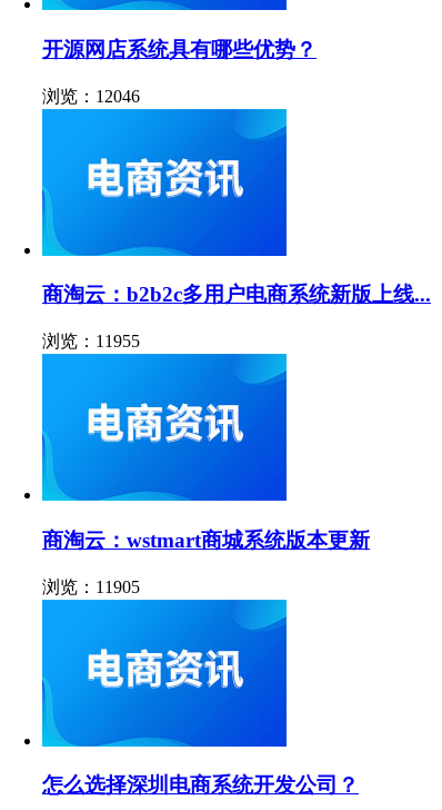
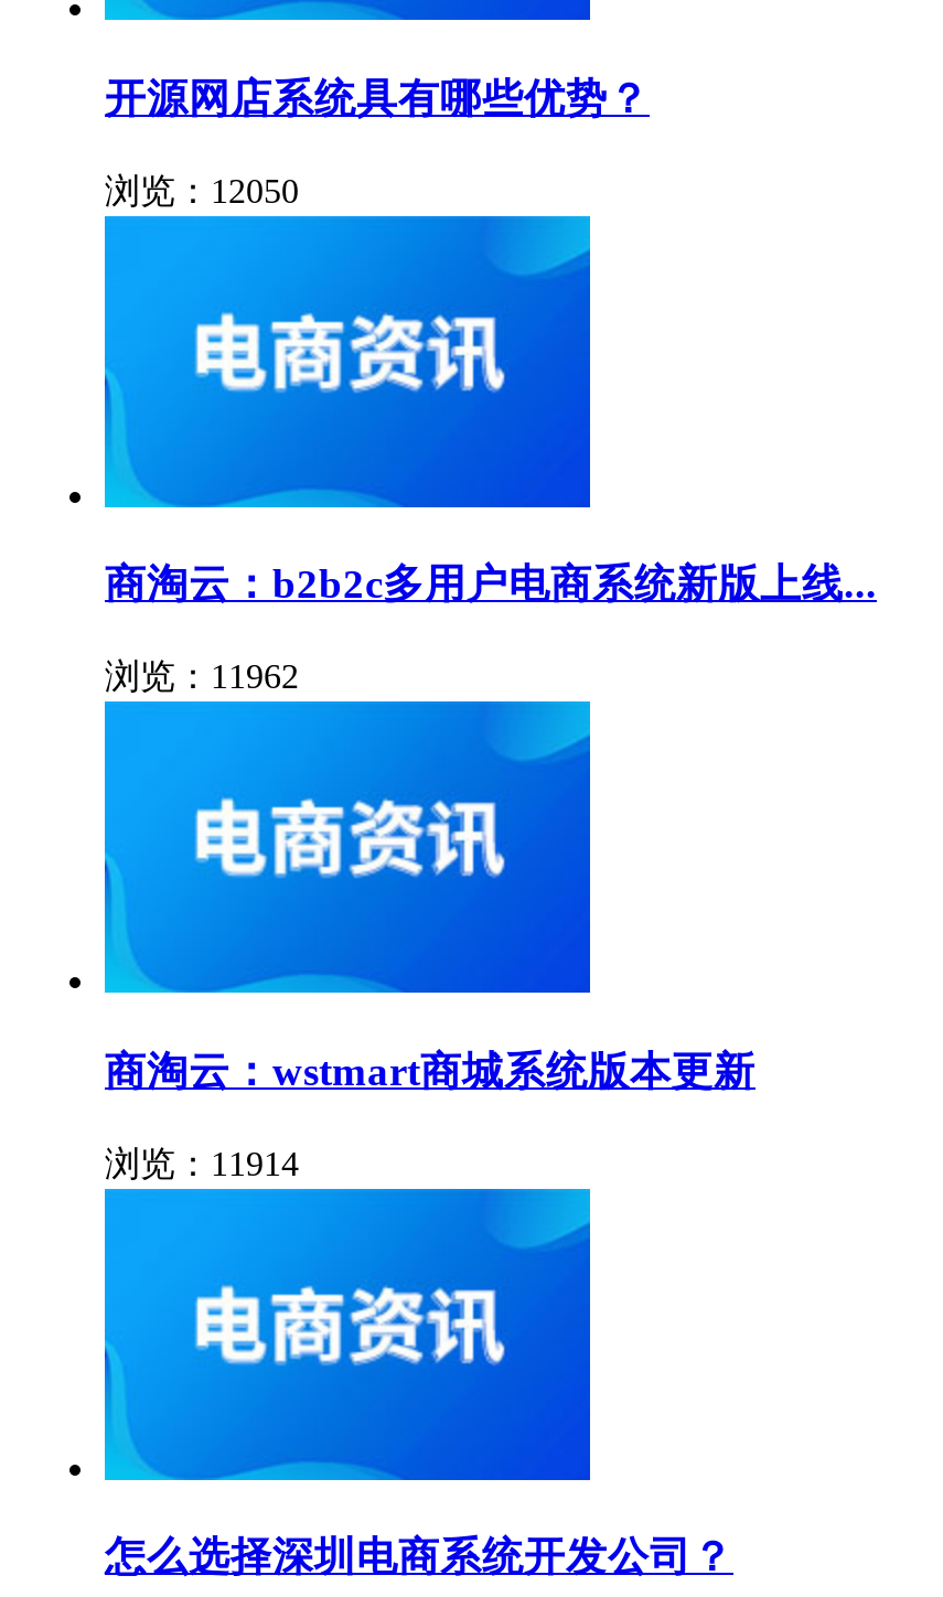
- 浏览：12046
+ 浏览：12050

- 浏览：11955
+ 浏览：11962

- 浏览：11905
+ 浏览：11914
